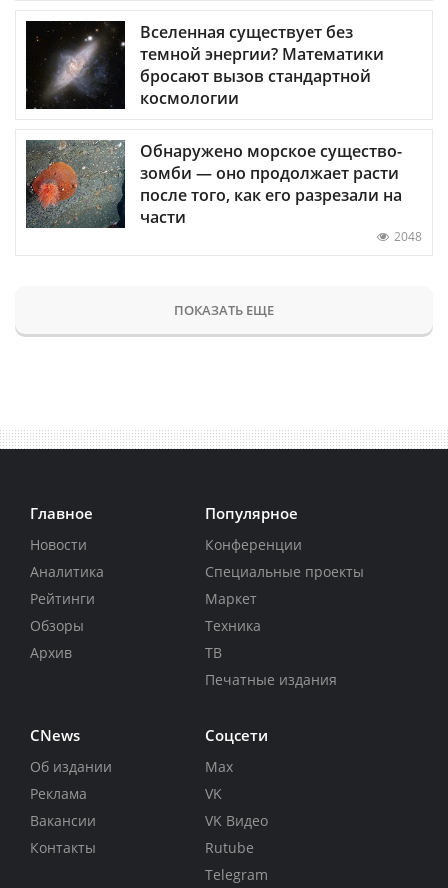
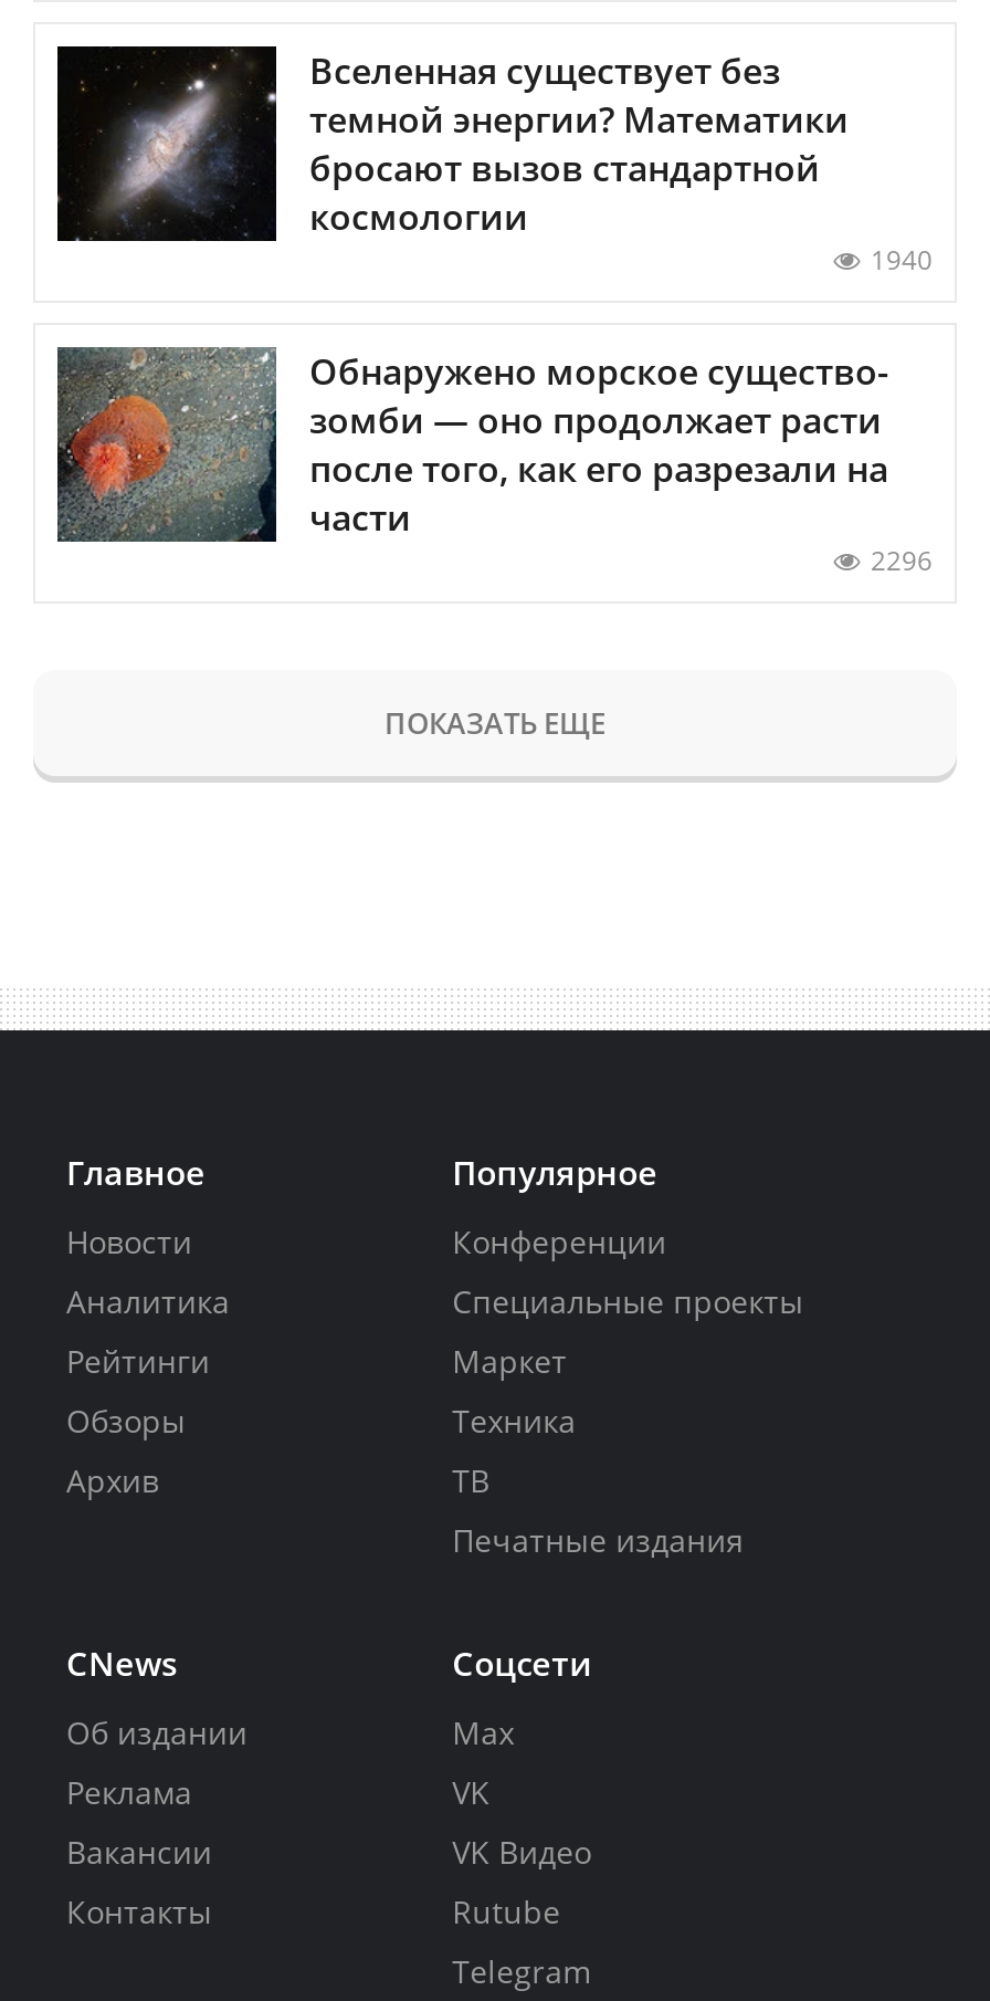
+ 1940

- 2048
+ 2296
